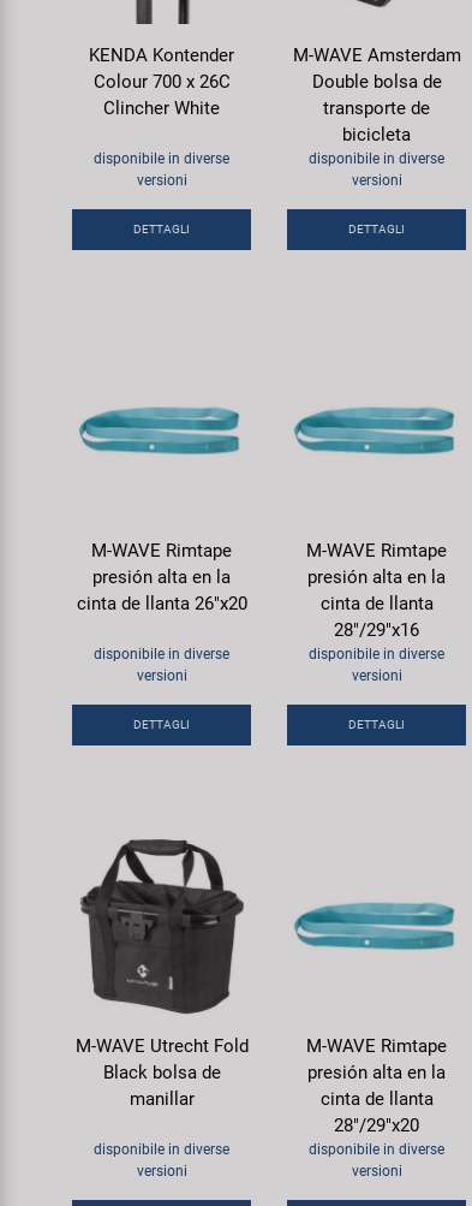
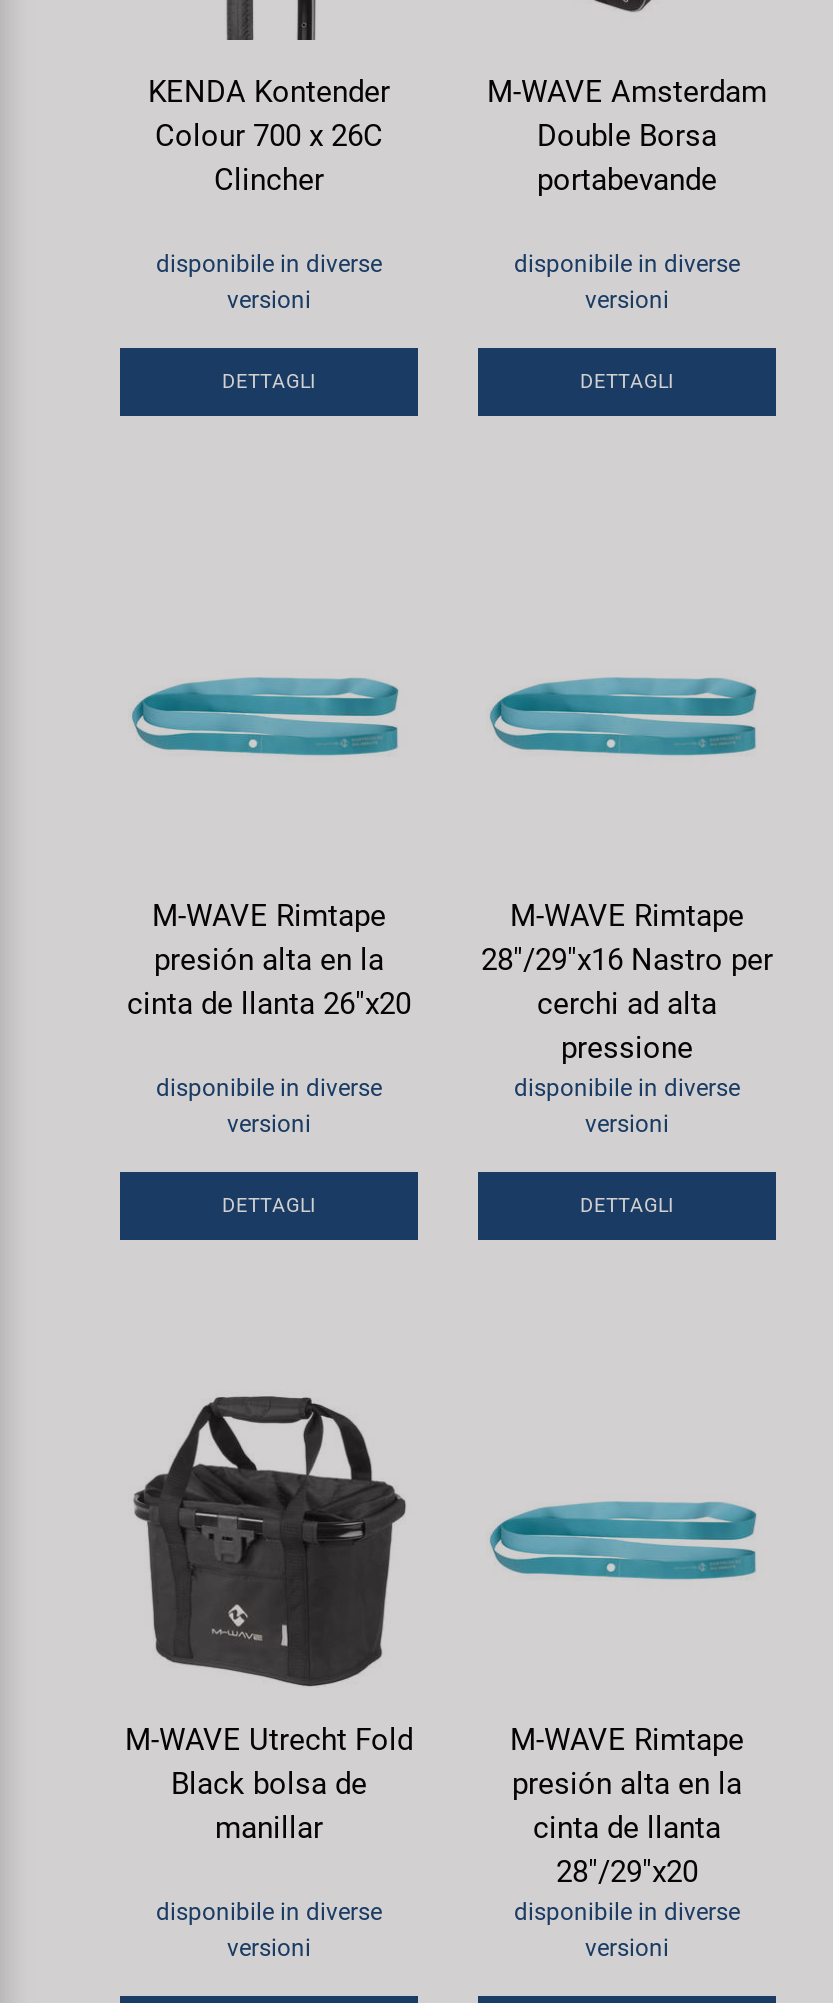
- Double bolsa de
- transporte de
- bicicleta
+ Double Borsa
+ portabevande

- Clincher White
+ Clincher

- presión alta en la
- cinta de llanta
- 28"/29"x16
+ 28"/29"x16 Nastro per
+ cerchi ad alta
+ pressione
